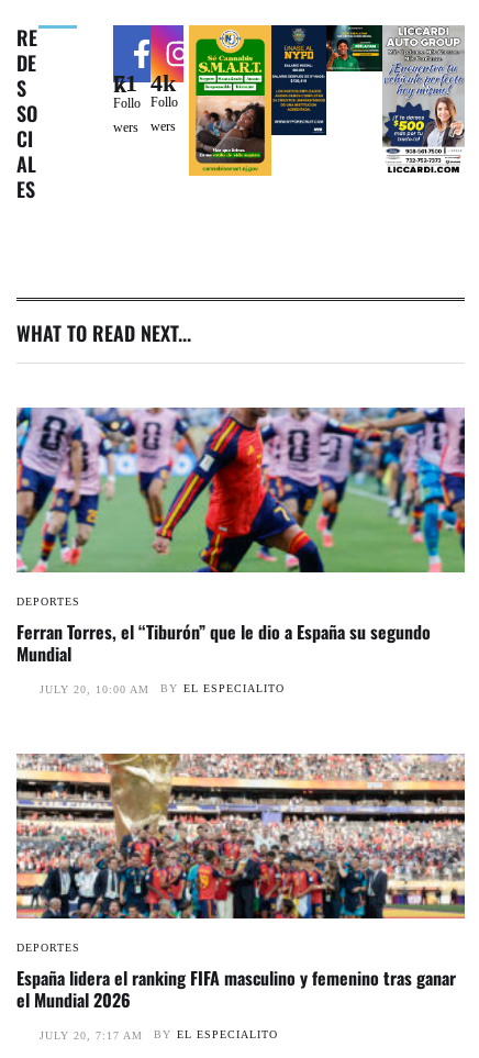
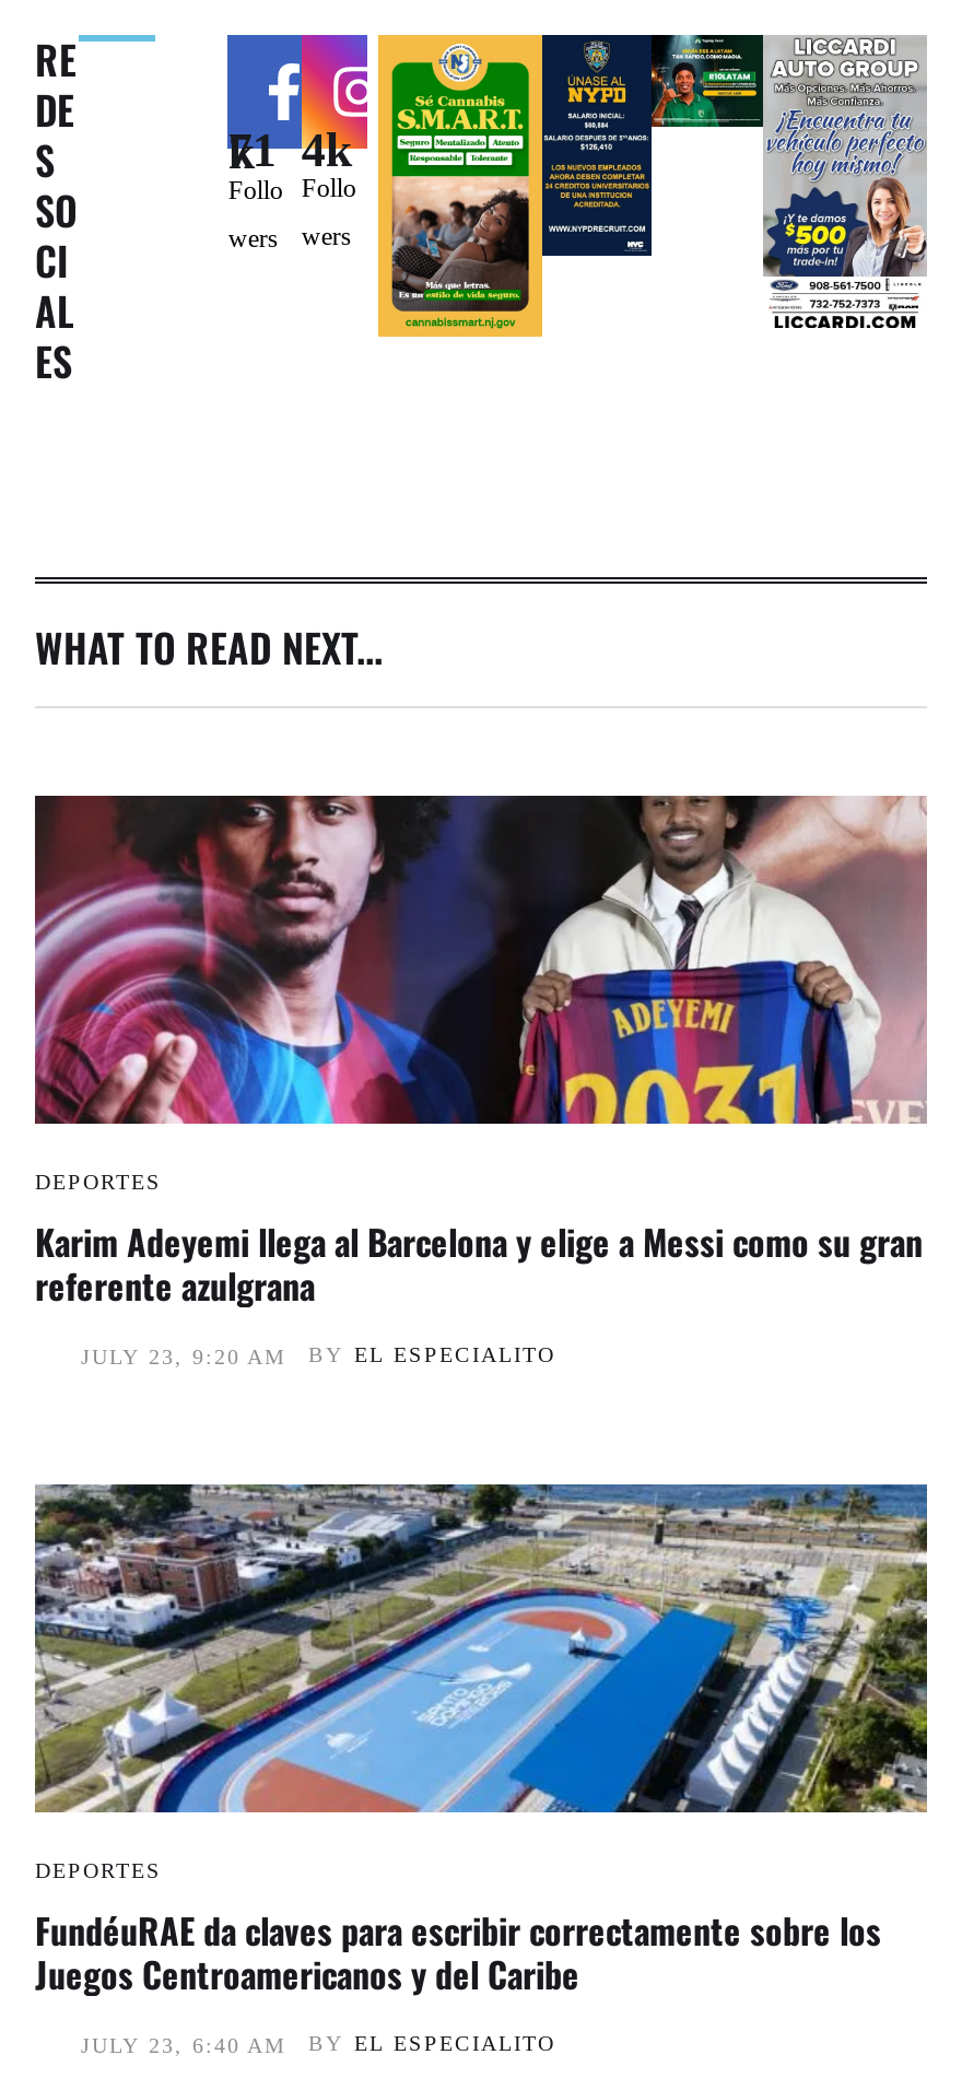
- [image]
+ [image]

- Ferran Torres, el “Tiburón” que le dio a España su segundo
- Mundial
+ Karim Adeyemi llega al Barcelona y elige a Messi como su gran
+ referente azulgrana

- JULY 20, 10:00 AM BY EL ESPECIALITO
+ JULY 23, 9:20 AM BY EL ESPECIALITO

- [image]
+ [image]

- España lidera el ranking FIFA masculino y femenino tras ganar
- el Mundial 2026
+ FundéuRAE da claves para escribir correctamente sobre los
+ Juegos Centroamericanos y del Caribe

- JULY 20, 7:17 AM BY EL ESPECIALITO
+ JULY 23, 6:40 AM BY EL ESPECIALITO
